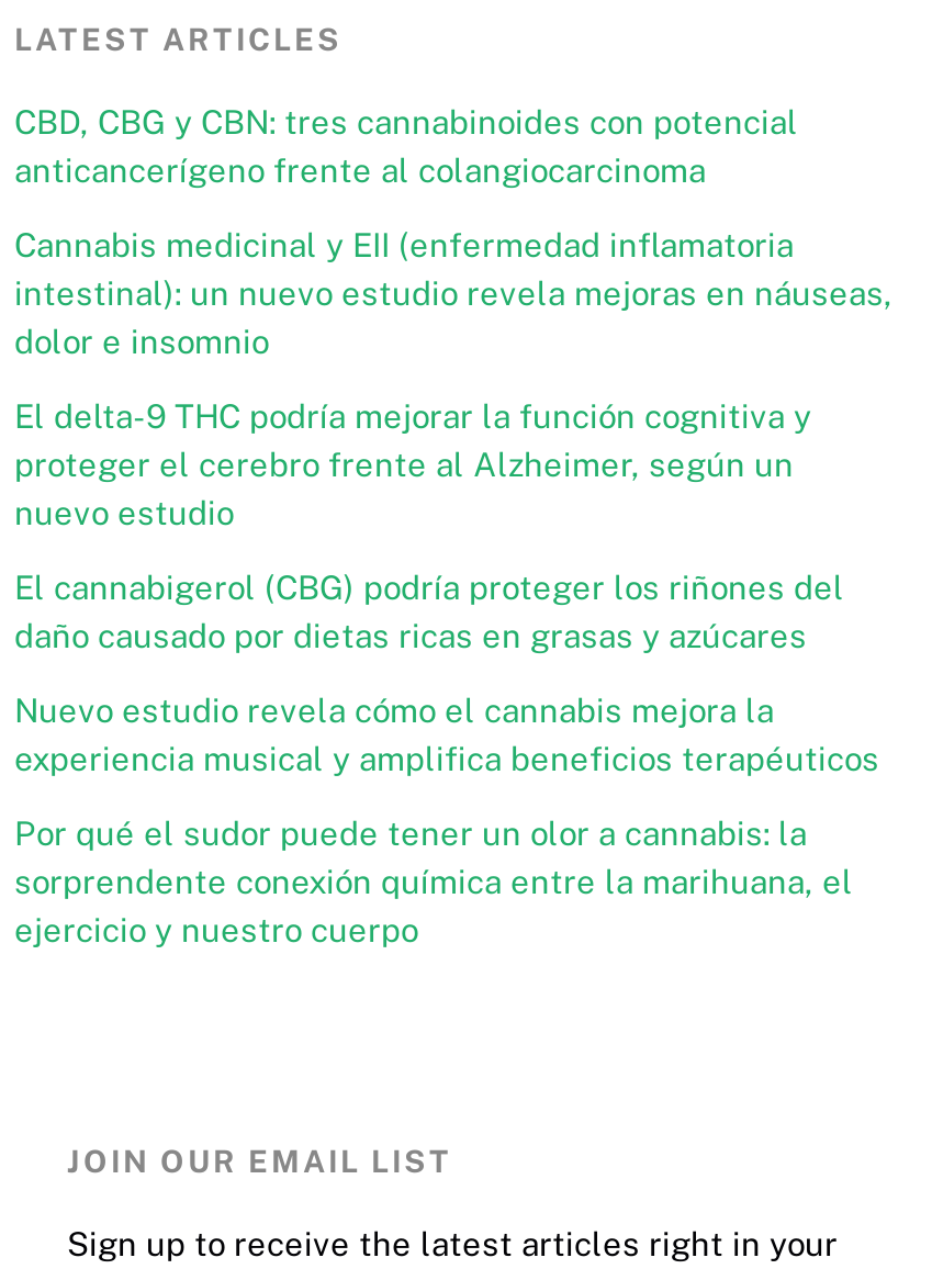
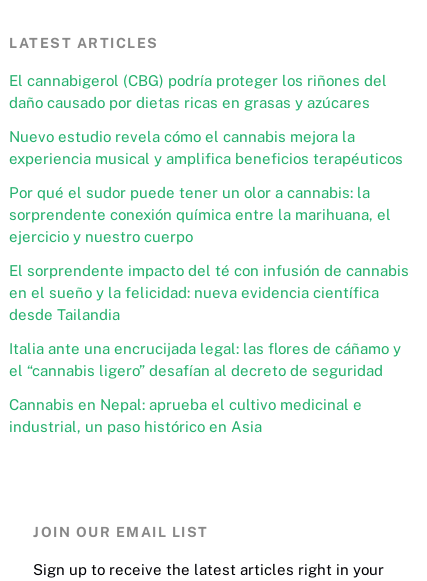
- CBD, CBG y CBN: tres cannabinoides con potencial
- anticancerígeno frente al colangiocarcinoma
- Cannabis medicinal y EII (enfermedad inflamatoria
- intestinal): un nuevo estudio revela mejoras en náuseas,
- dolor e insomnio
- El delta-9 THC podría mejorar la función cognitiva y
- proteger el cerebro frente al Alzheimer, según un
- nuevo estudio

moved up: El cannabigerol (CBG) podría proteger los riñones del | daño causado por dietas ricas en grasas y azúcares | Nuevo estudio revela cómo el cannabis mejora la | experiencia musical y amplifica beneficios terapéuticos | Por qué el sudor puede tener un olor a cannabis: la | sorprendente conexión química entre la marihuana, el | ejercicio y nuestro cuerpo

+ El sorprendente impacto del té con infusión de cannabis
+ en el sueño y la felicidad: nueva evidencia científica
+ desde Tailandia
+ Italia ante una encrucijada legal: las flores de cáñamo y
+ el “cannabis ligero” desafían al decreto de seguridad
+ Cannabis en Nepal: aprueba el cultivo medicinal e
+ industrial, un paso histórico en Asia
